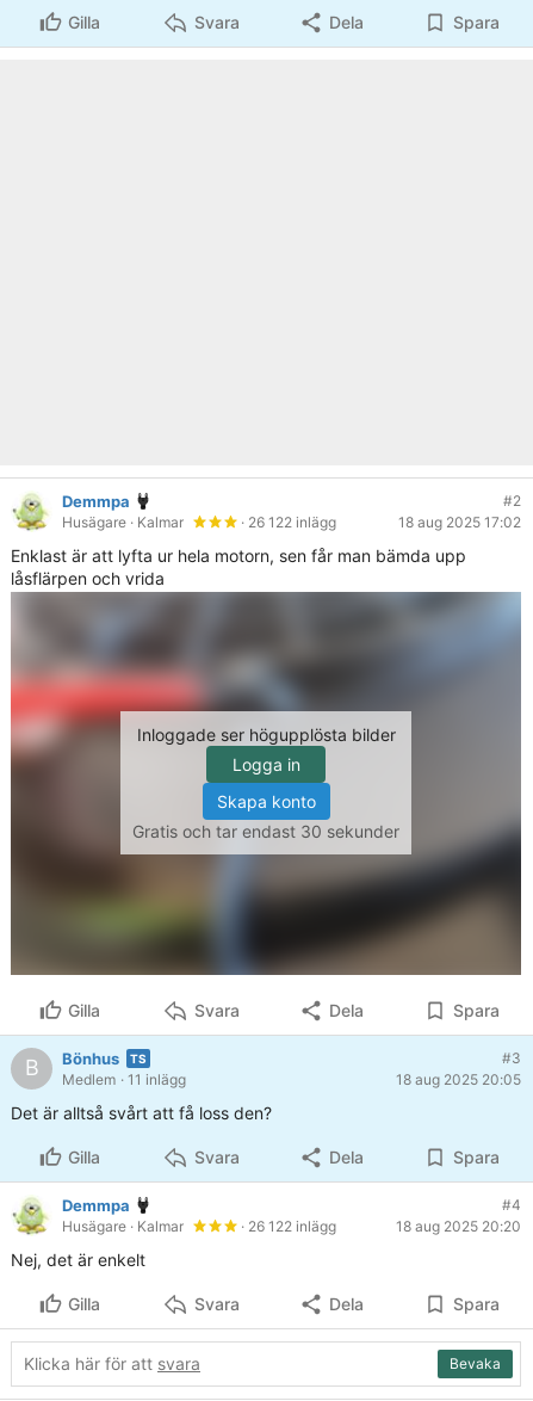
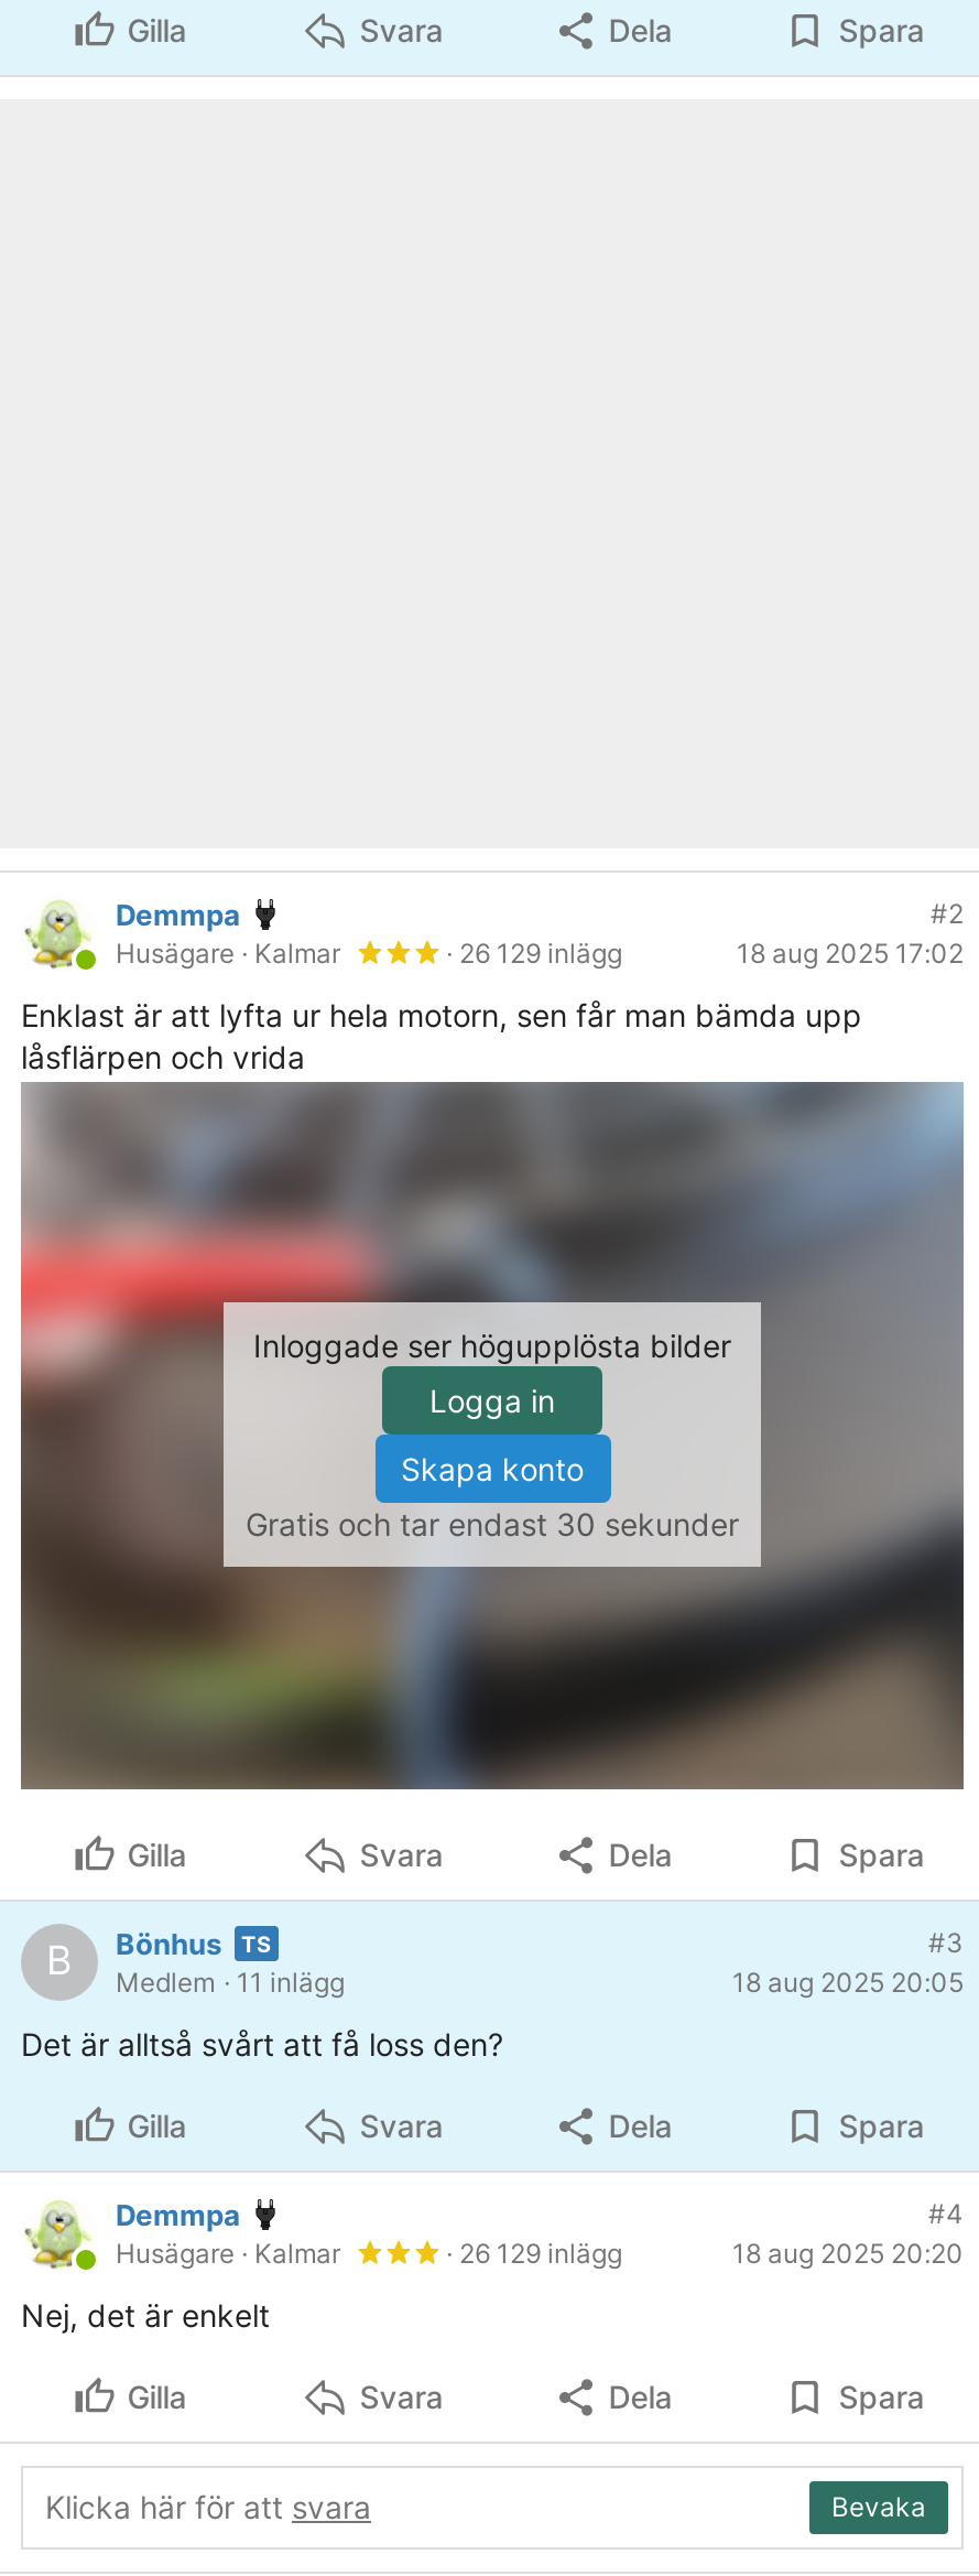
- · 26 122 inlägg
+ · 26 129 inlägg

- · 26 122 inlägg
+ · 26 129 inlägg
